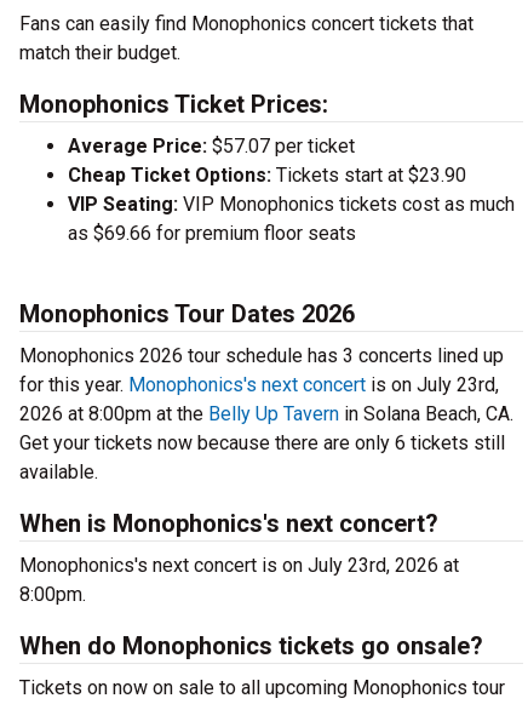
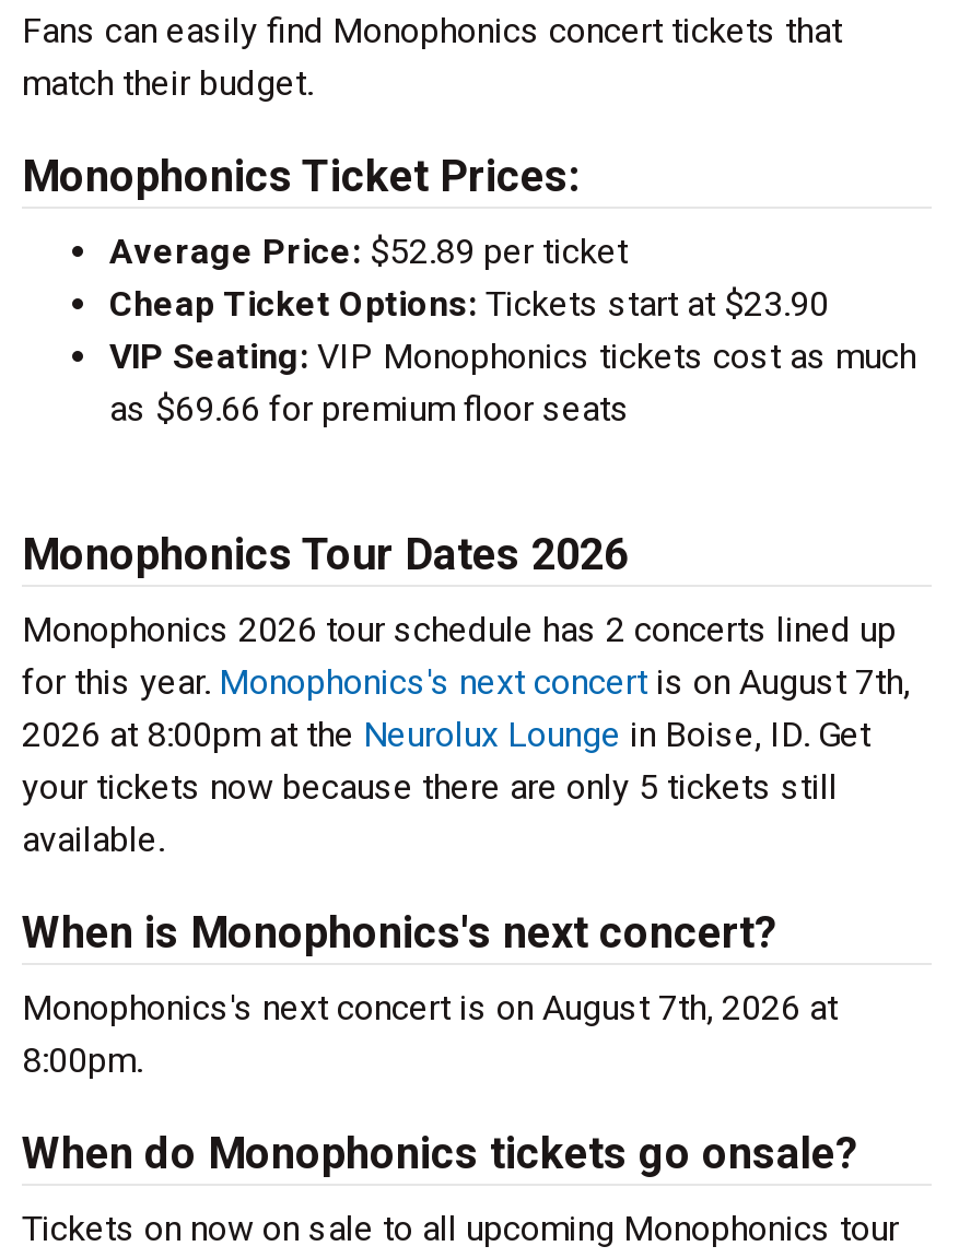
- Average Price: $57.07 per ticket
+ Average Price: $52.89 per ticket

- Monophonics 2026 tour schedule has 3 concerts lined up
- for this year. Monophonics's next concert is on July 23rd,
- 2026 at 8:00pm at the Belly Up Tavern in Solana Beach, CA.
- Get your tickets now because there are only 6 tickets still
+ Monophonics 2026 tour schedule has 2 concerts lined up
+ for this year. Monophonics's next concert is on August 7th,
+ 2026 at 8:00pm at the Neurolux Lounge in Boise, ID. Get
+ your tickets now because there are only 5 tickets still

- Monophonics's next concert is on July 23rd, 2026 at
+ Monophonics's next concert is on August 7th, 2026 at
